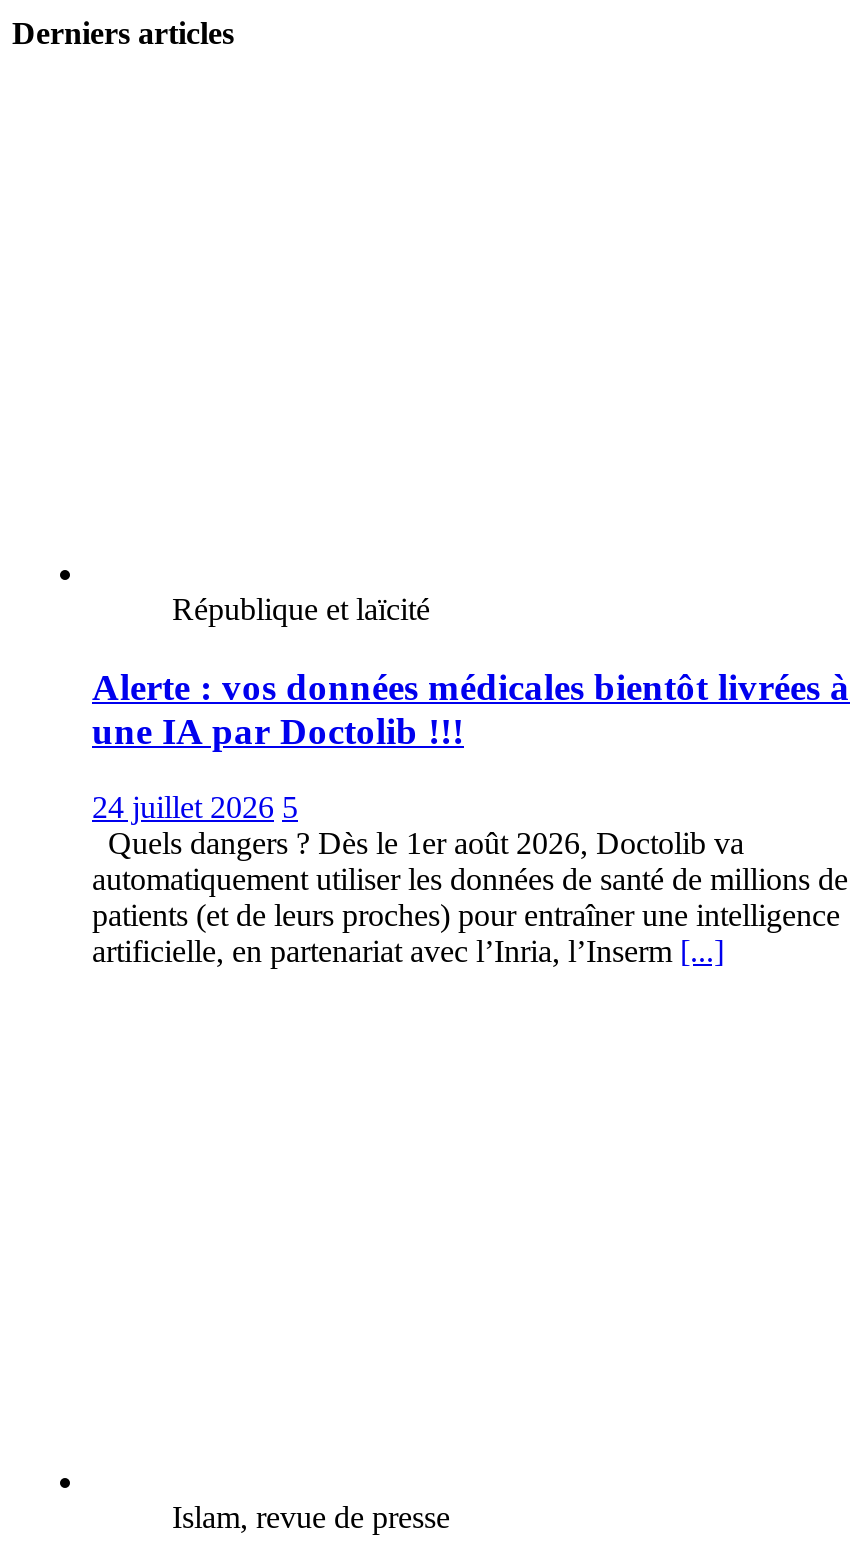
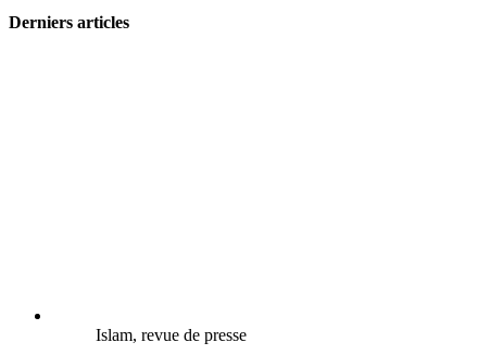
- République et laïcité
- Alerte : vos données médicales bientôt livrées à
- une IA par Doctolib !!!
- 24 juillet 2026 5
- Quels dangers ? Dès le 1er août 2026, Doctolib va
- automatiquement utiliser les données de santé de millions de
- patients (et de leurs proches) pour entraîner une intelligence
- artificielle, en partenariat avec l’Inria, l’Inserm [...]
